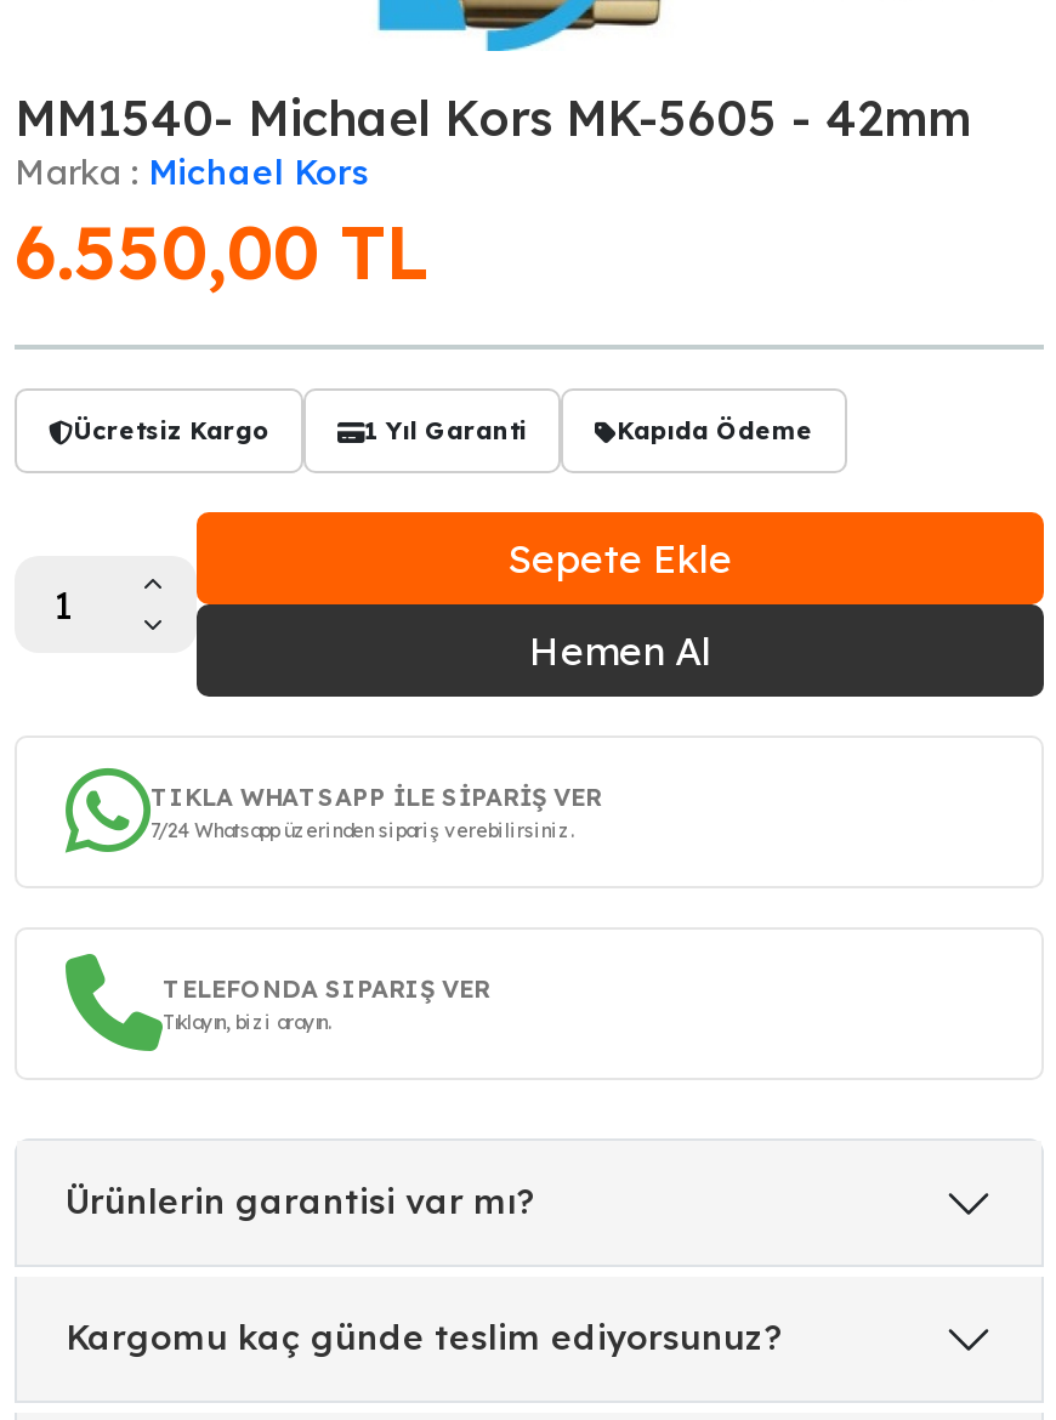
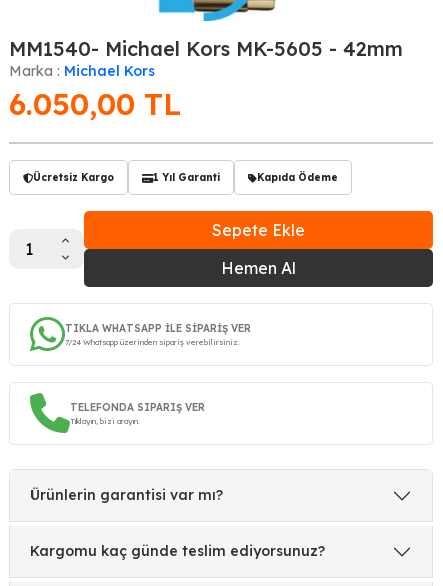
- 6.550,00 TL
+ 6.050,00 TL
